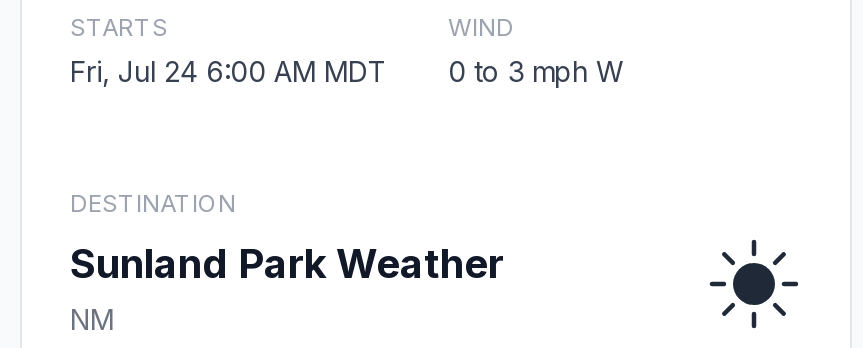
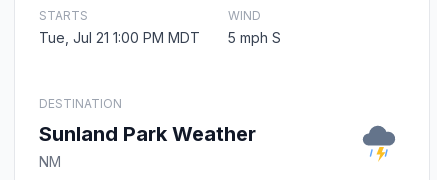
- Fri, Jul 24 6:00 AM MDT
+ Tue, Jul 21 1:00 PM MDT

- 0 to 3 mph W
+ 5 mph S

- [image]
+ [image]
